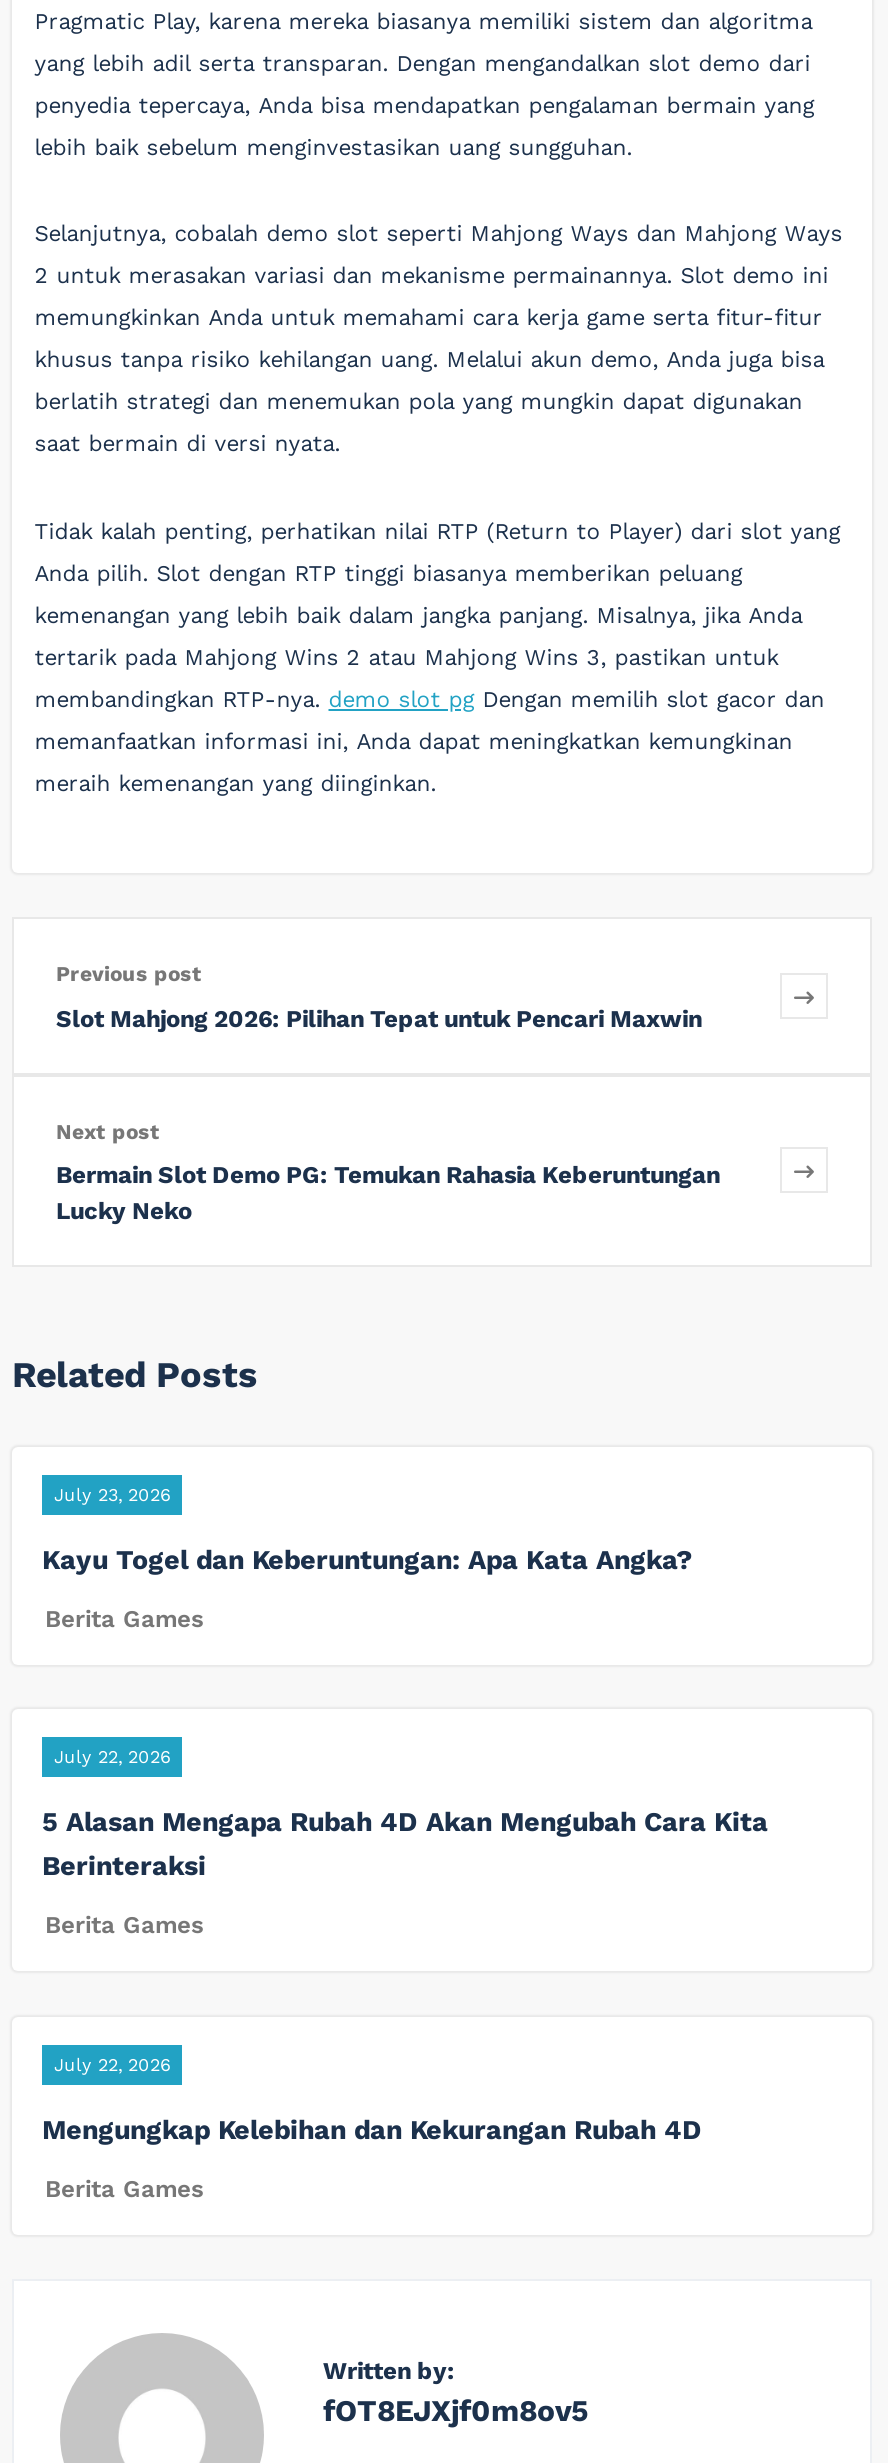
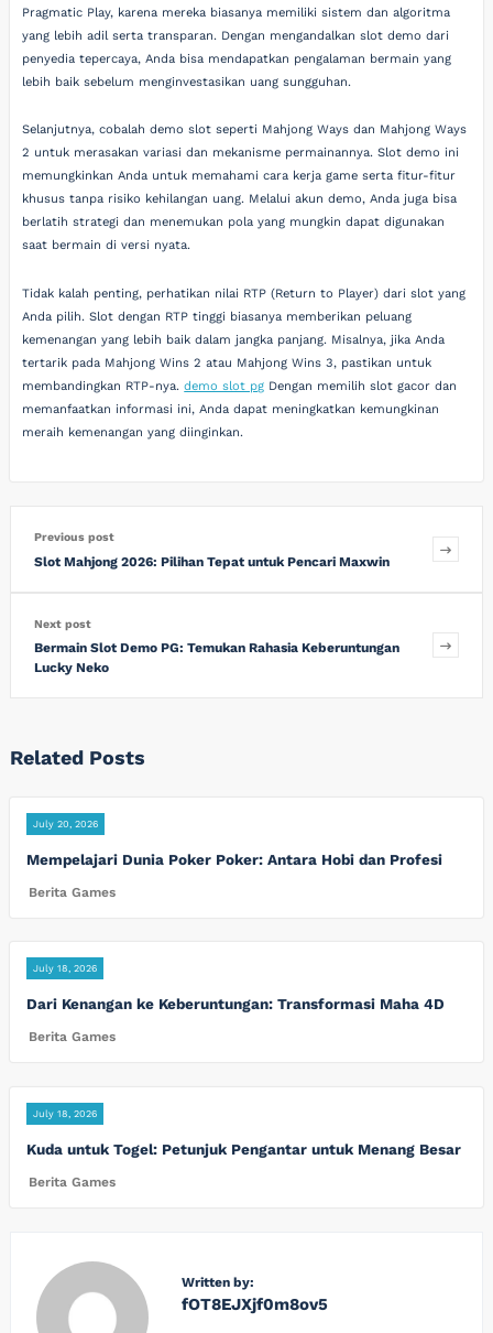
- July 23, 2026
+ July 20, 2026

- Kayu Togel dan Keberuntungan: Apa Kata Angka?
+ Mempelajari Dunia Poker Poker: Antara Hobi dan Profesi

- July 22, 2026
+ July 18, 2026

- 5 Alasan Mengapa Rubah 4D Akan Mengubah Cara Kita
- Berinteraksi
+ Dari Kenangan ke Keberuntungan: Transformasi Maha 4D

- July 22, 2026
+ July 18, 2026

- Mengungkap Kelebihan dan Kekurangan Rubah 4D
+ Kuda untuk Togel: Petunjuk Pengantar untuk Menang Besar
